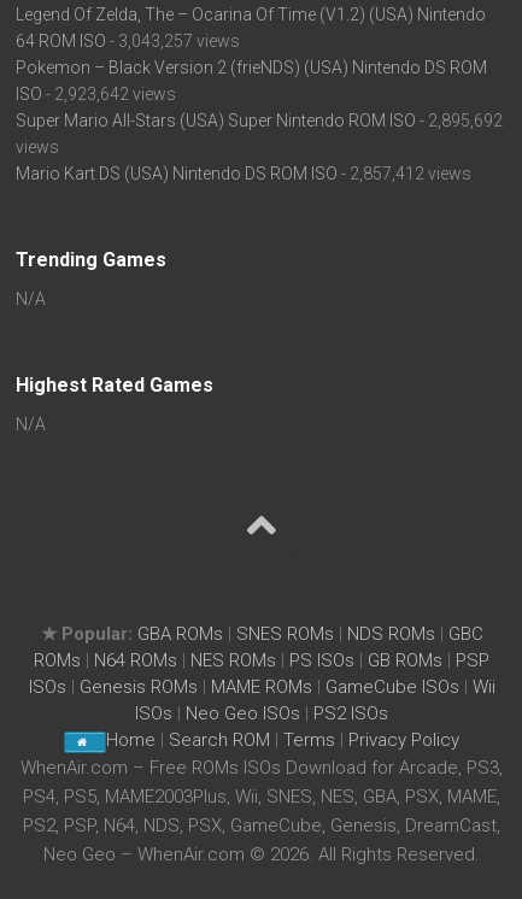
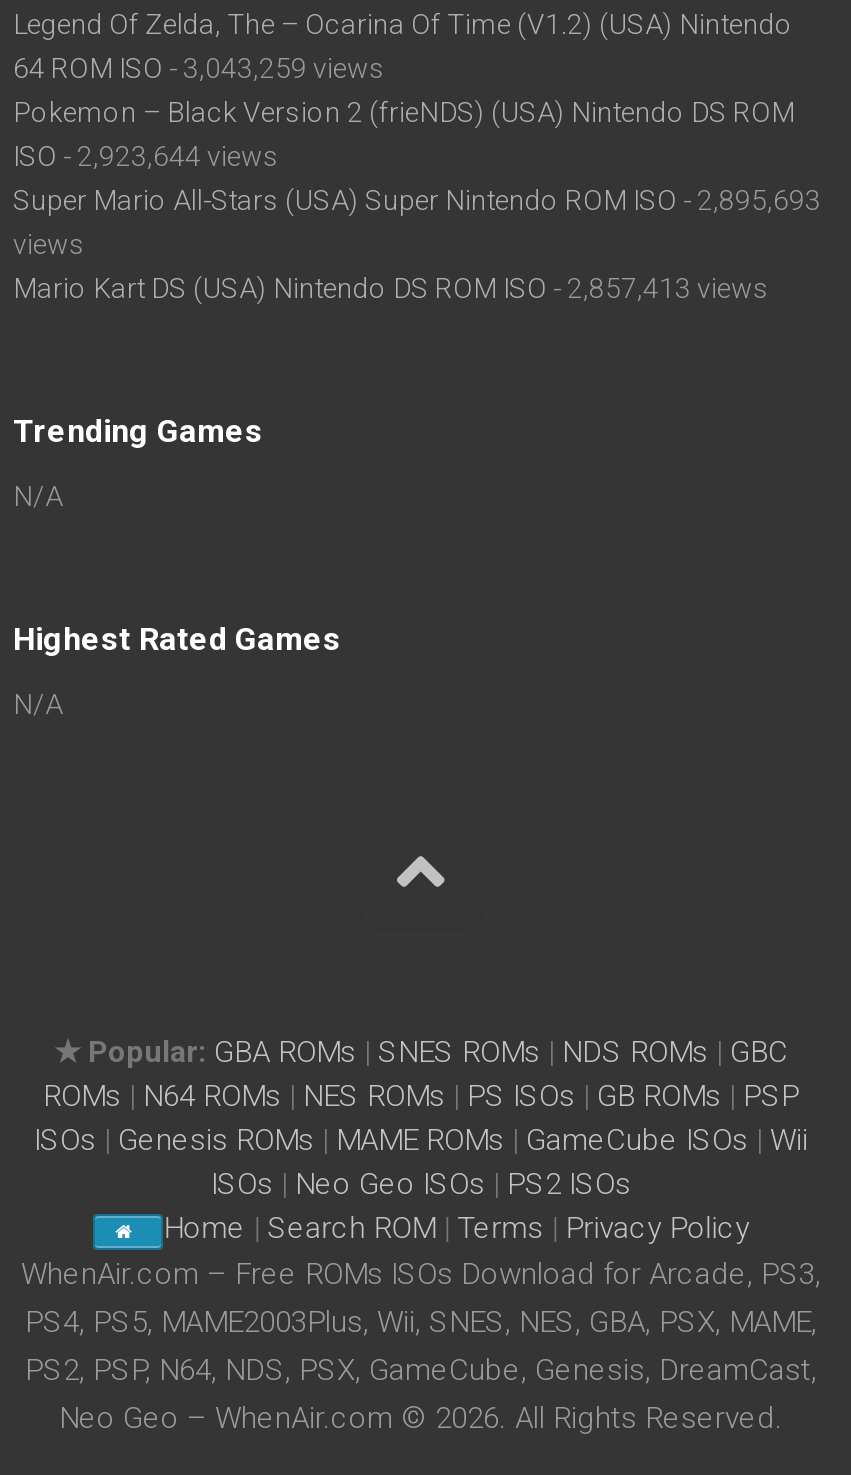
- 64 ROM ISO - 3,043,257 views
+ 64 ROM ISO - 3,043,259 views

- ISO - 2,923,642 views
+ ISO - 2,923,644 views

- Super Mario All-Stars (USA) Super Nintendo ROM ISO - 2,895,692
+ Super Mario All-Stars (USA) Super Nintendo ROM ISO - 2,895,693

- Mario Kart DS (USA) Nintendo DS ROM ISO - 2,857,412 views
+ Mario Kart DS (USA) Nintendo DS ROM ISO - 2,857,413 views
